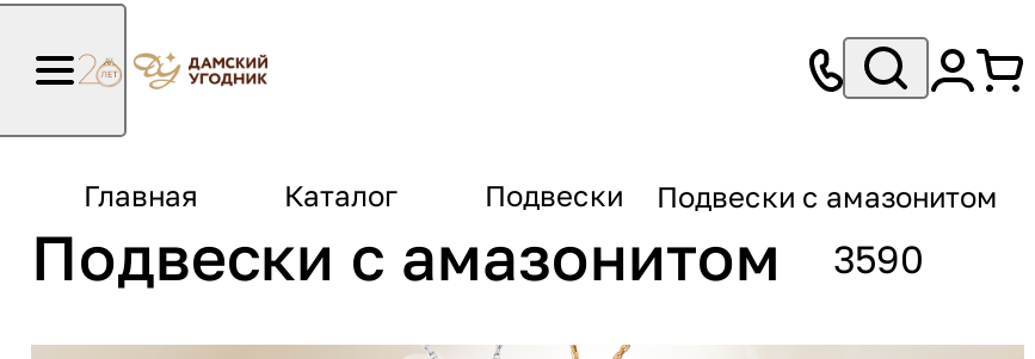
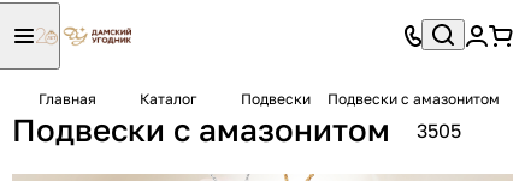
- Подвески с амазонитом 3590
+ Подвески с амазонитом 3505
